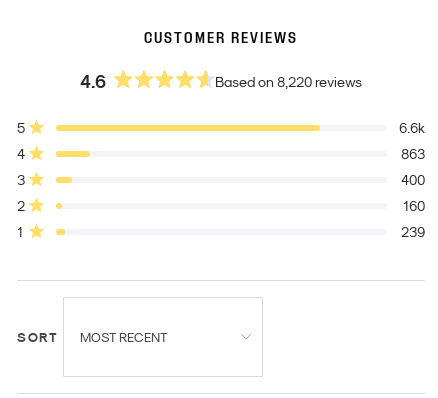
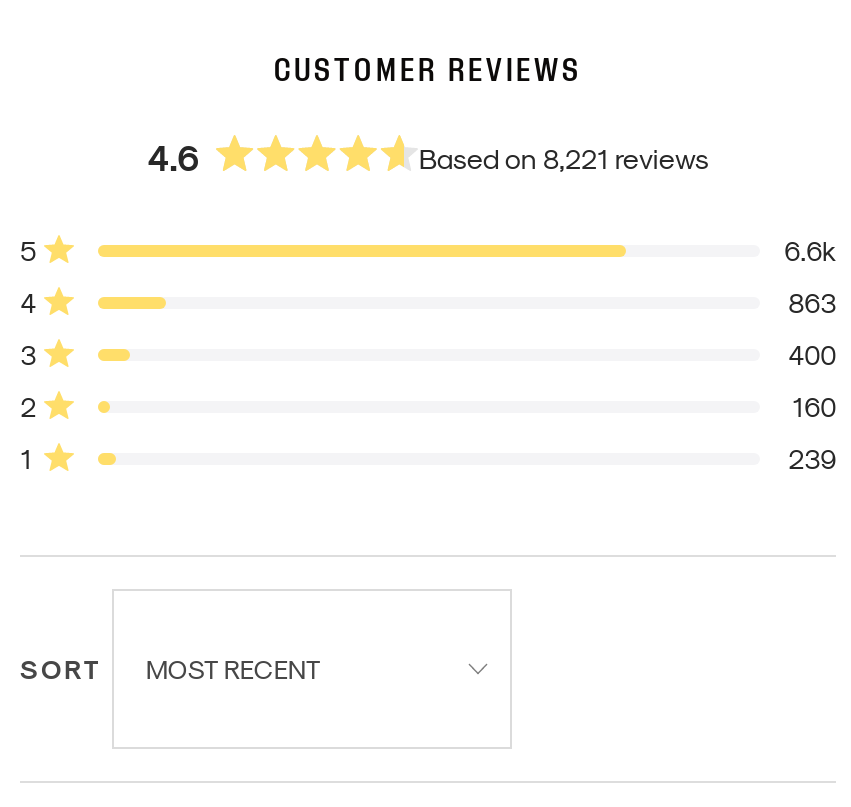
- Based on 8,220 reviews
+ Based on 8,221 reviews
